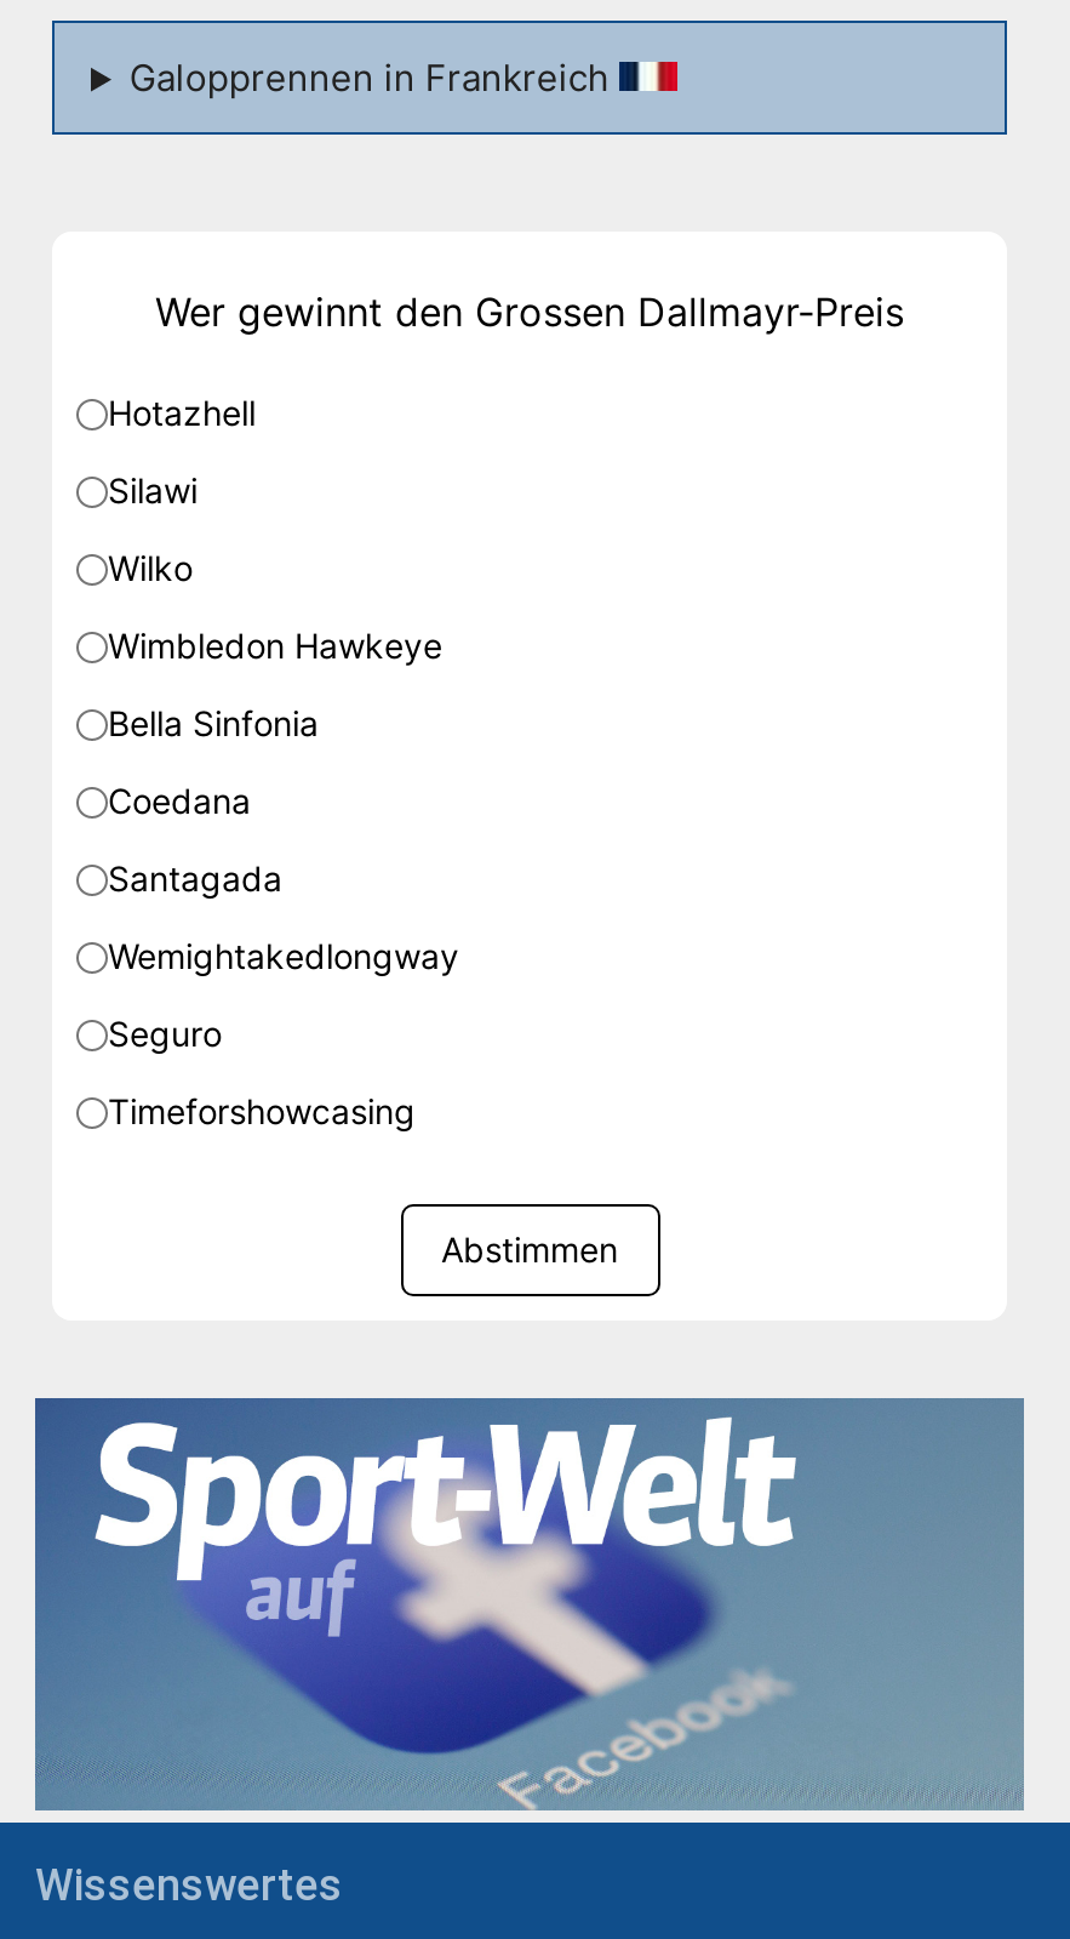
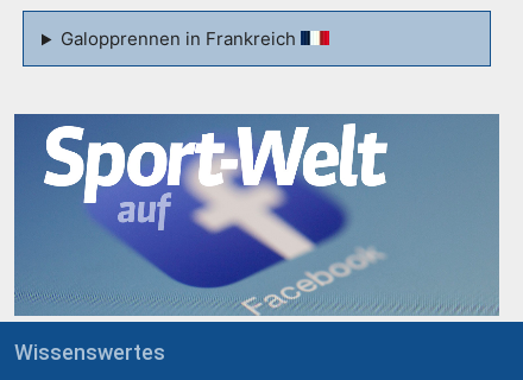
- Wer gewinnt den Grossen Dallmayr-Preis
- Hotazhell
- Silawi
- Wilko
- Wimbledon Hawkeye
- Bella Sinfonia
- Coedana
- Santagada
- Wemightakedlongway
- Seguro
- Timeforshowcasing
- Abstimmen
